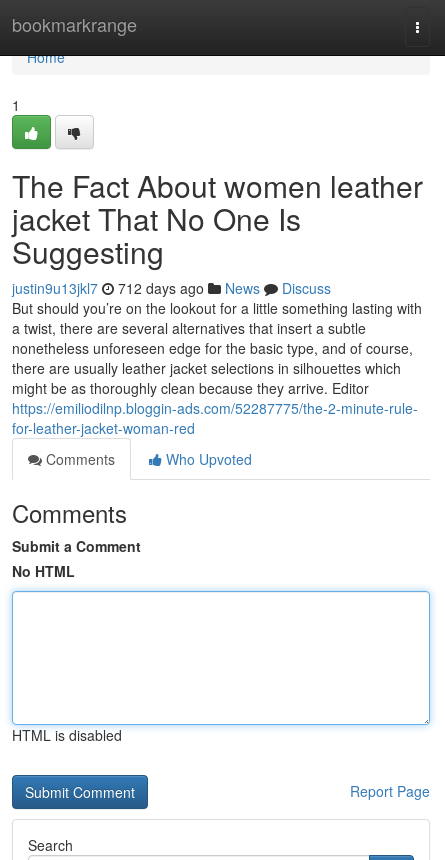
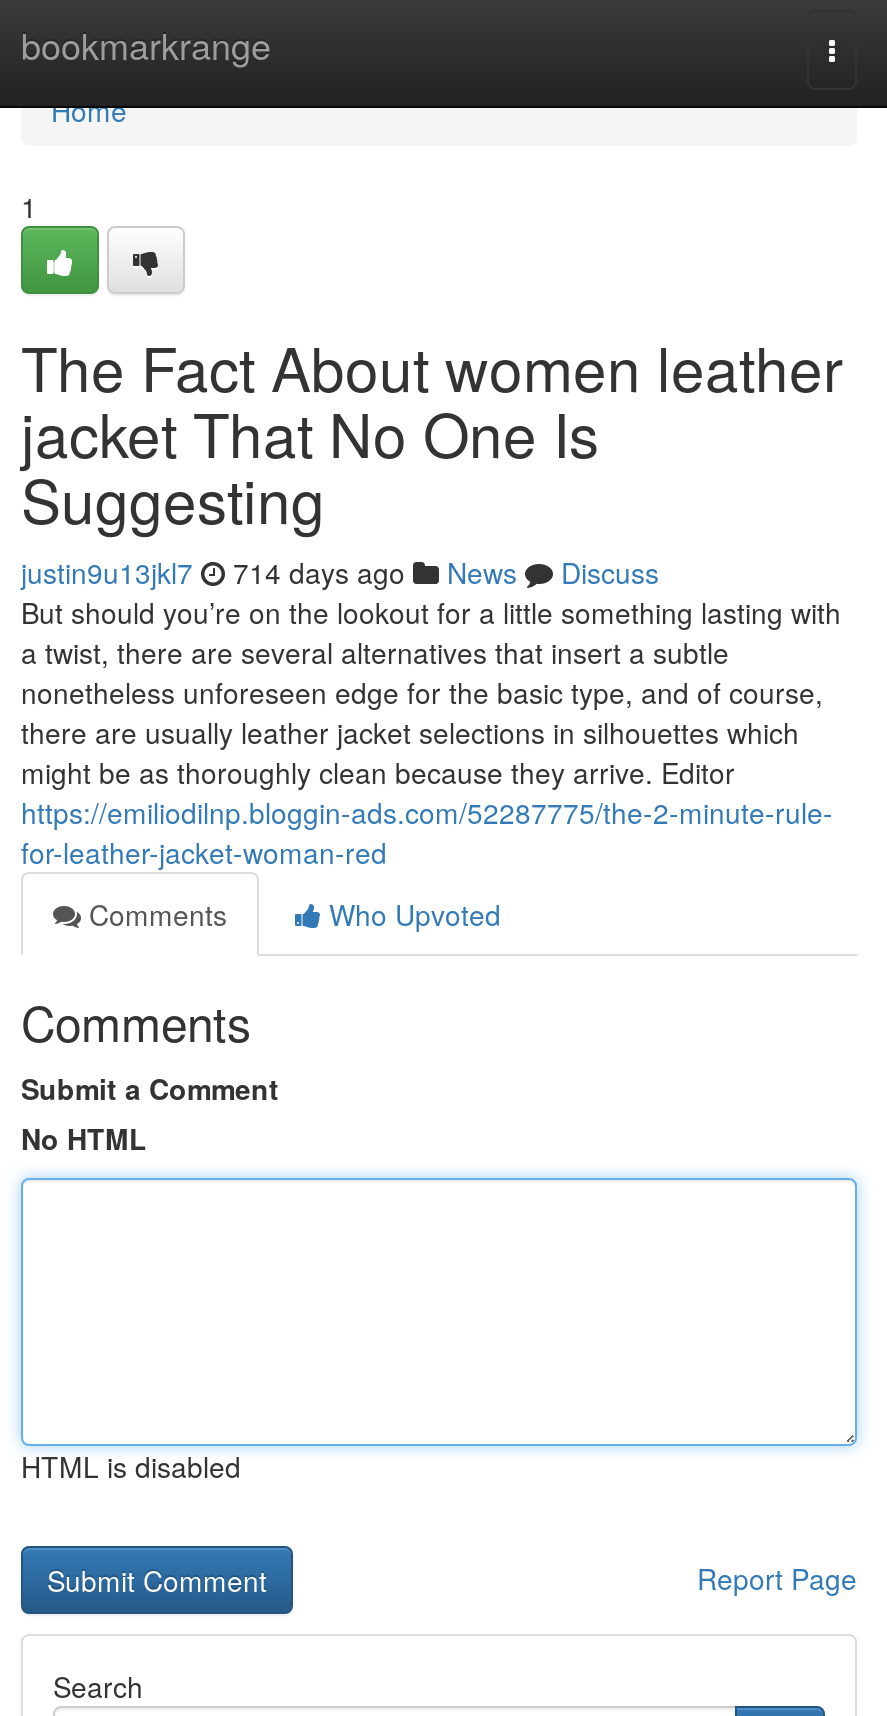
- justin9u13jkl7 712 days ago News Discuss
+ justin9u13jkl7 714 days ago News Discuss
